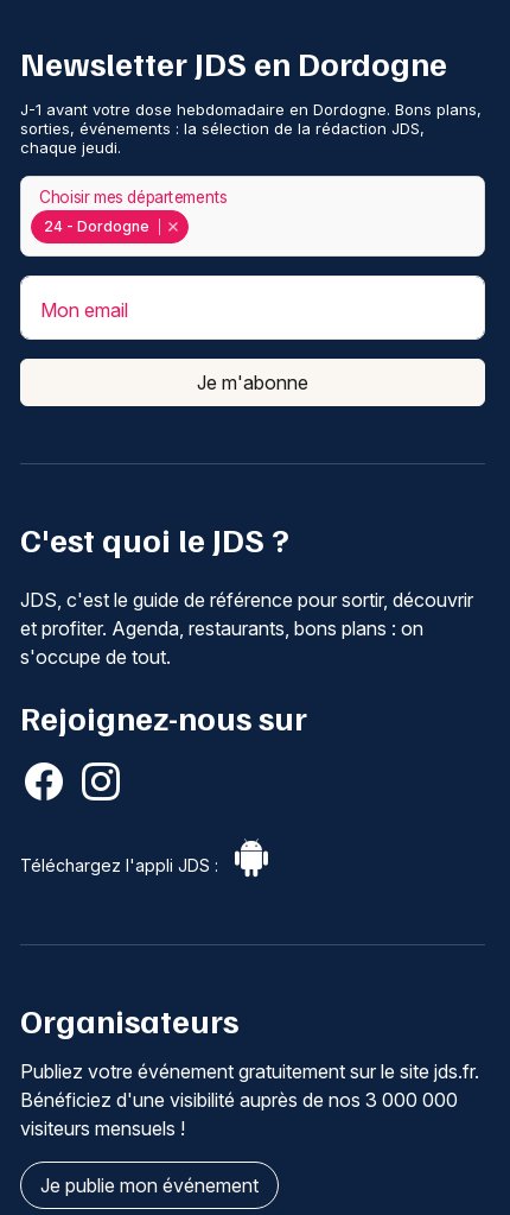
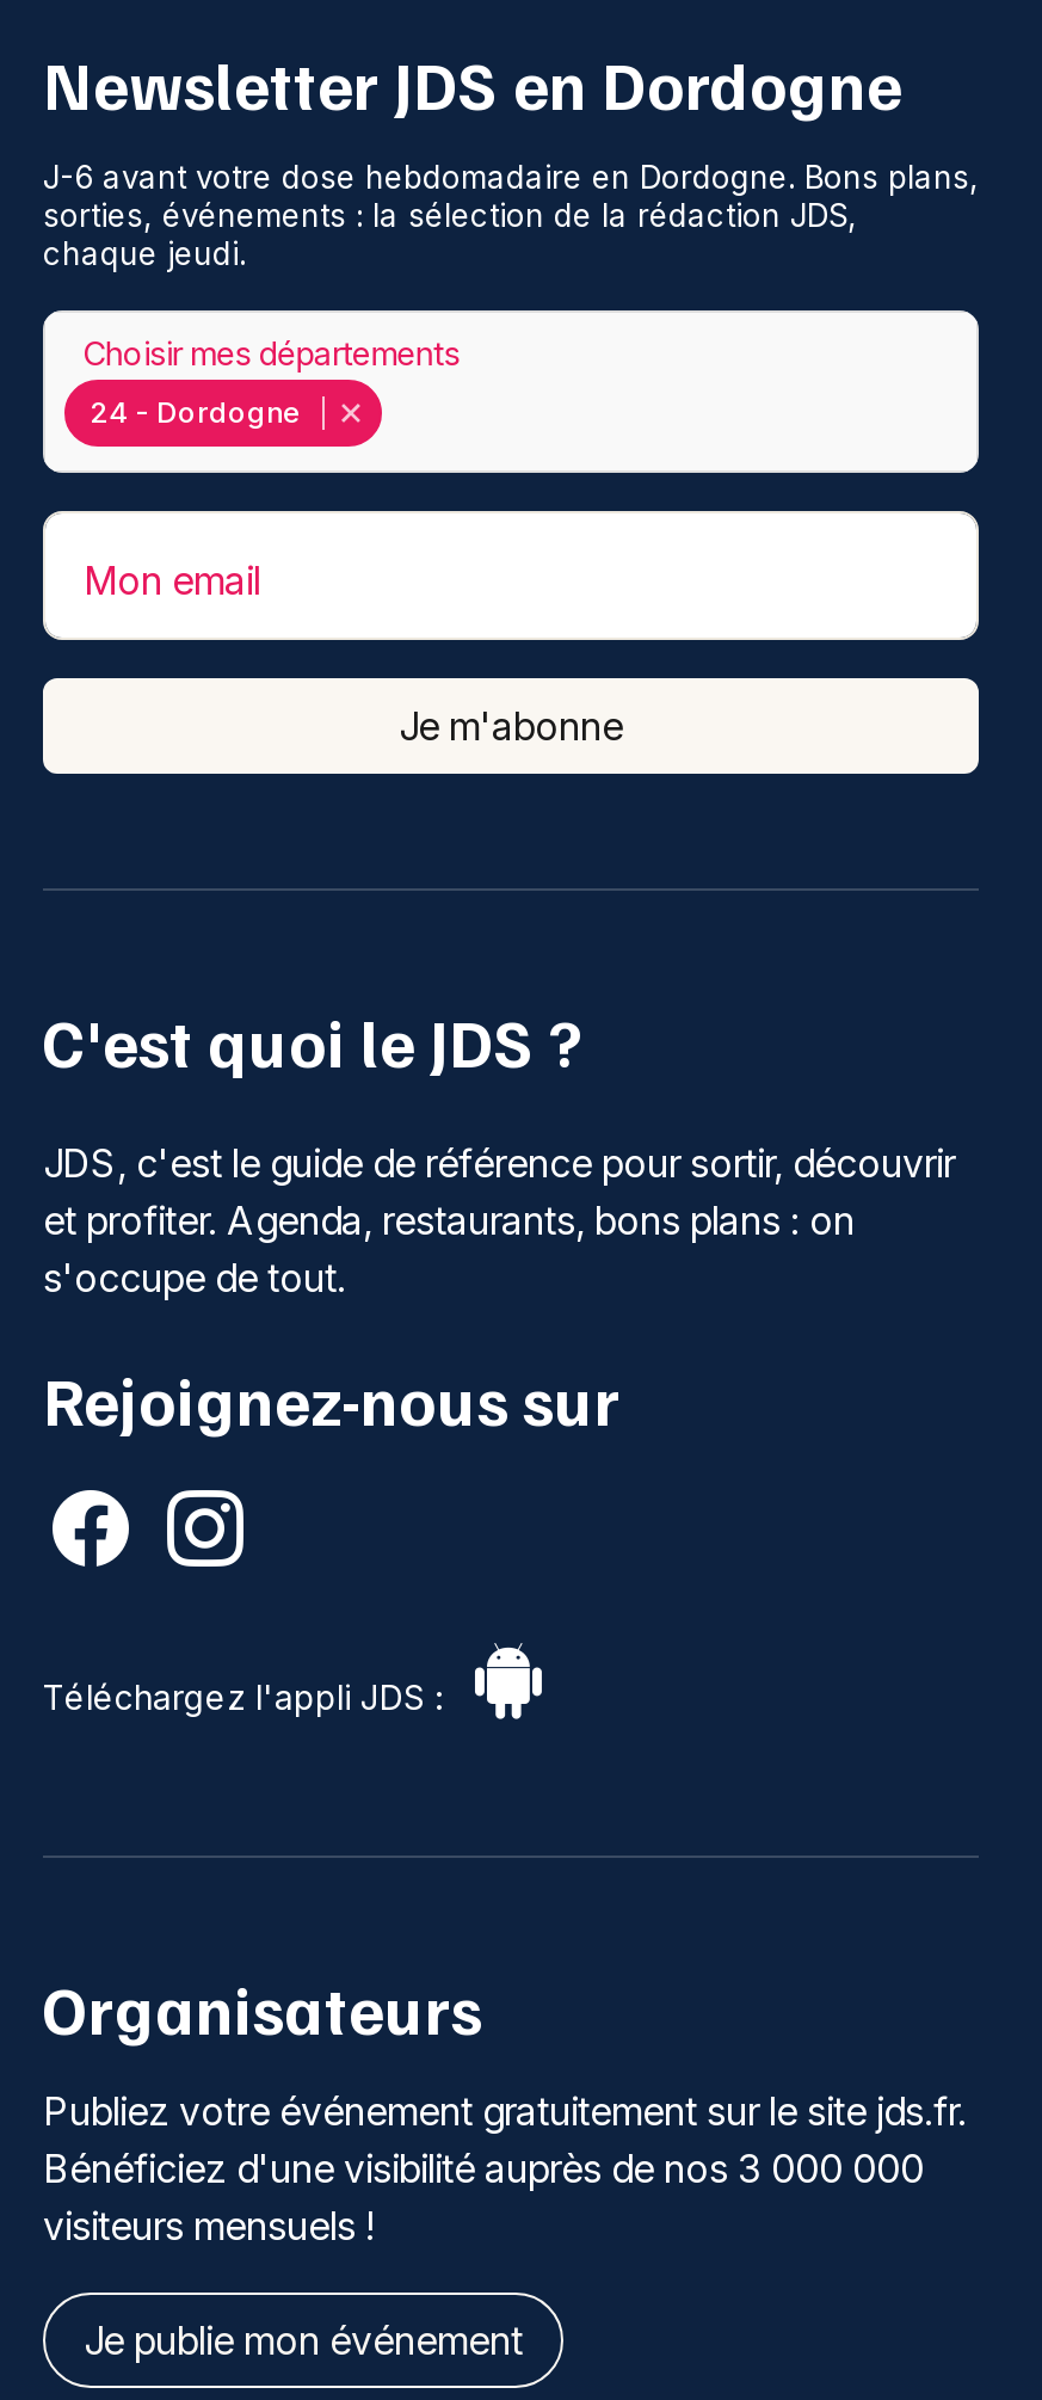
- J-1 avant votre dose hebdomadaire en Dordogne. Bons plans,
+ J-6 avant votre dose hebdomadaire en Dordogne. Bons plans,
